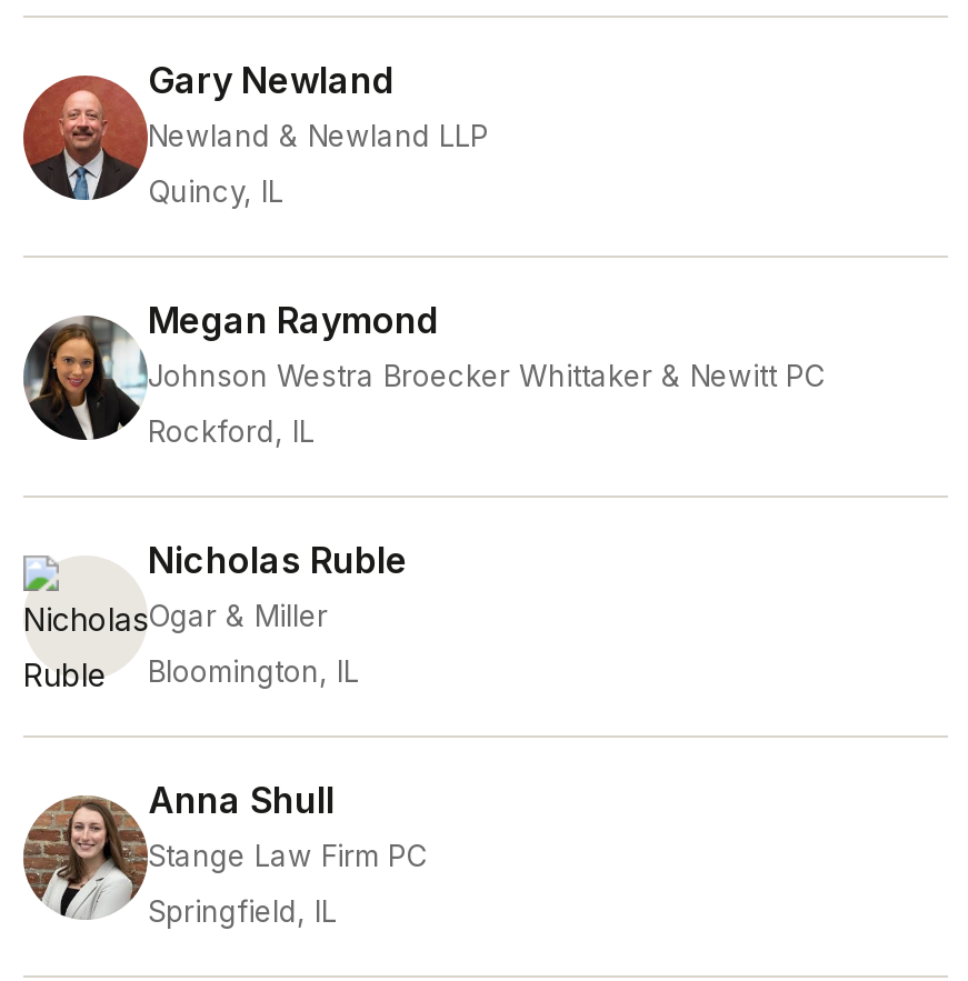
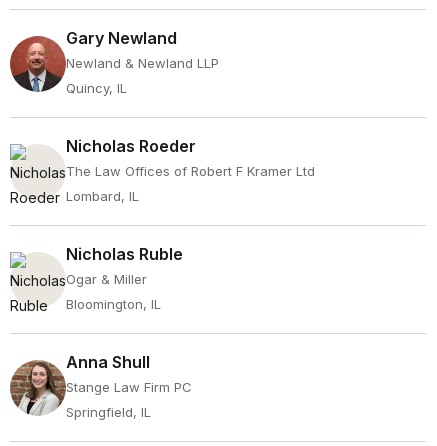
- [image]
- Megan Raymond
- Johnson Westra Broecker Whittaker & Newitt PC
+ [image]
+ Nicholas Roeder
+ The Law Offices of Robert F Kramer Ltd

- Rockford, IL
+ Lombard, IL
